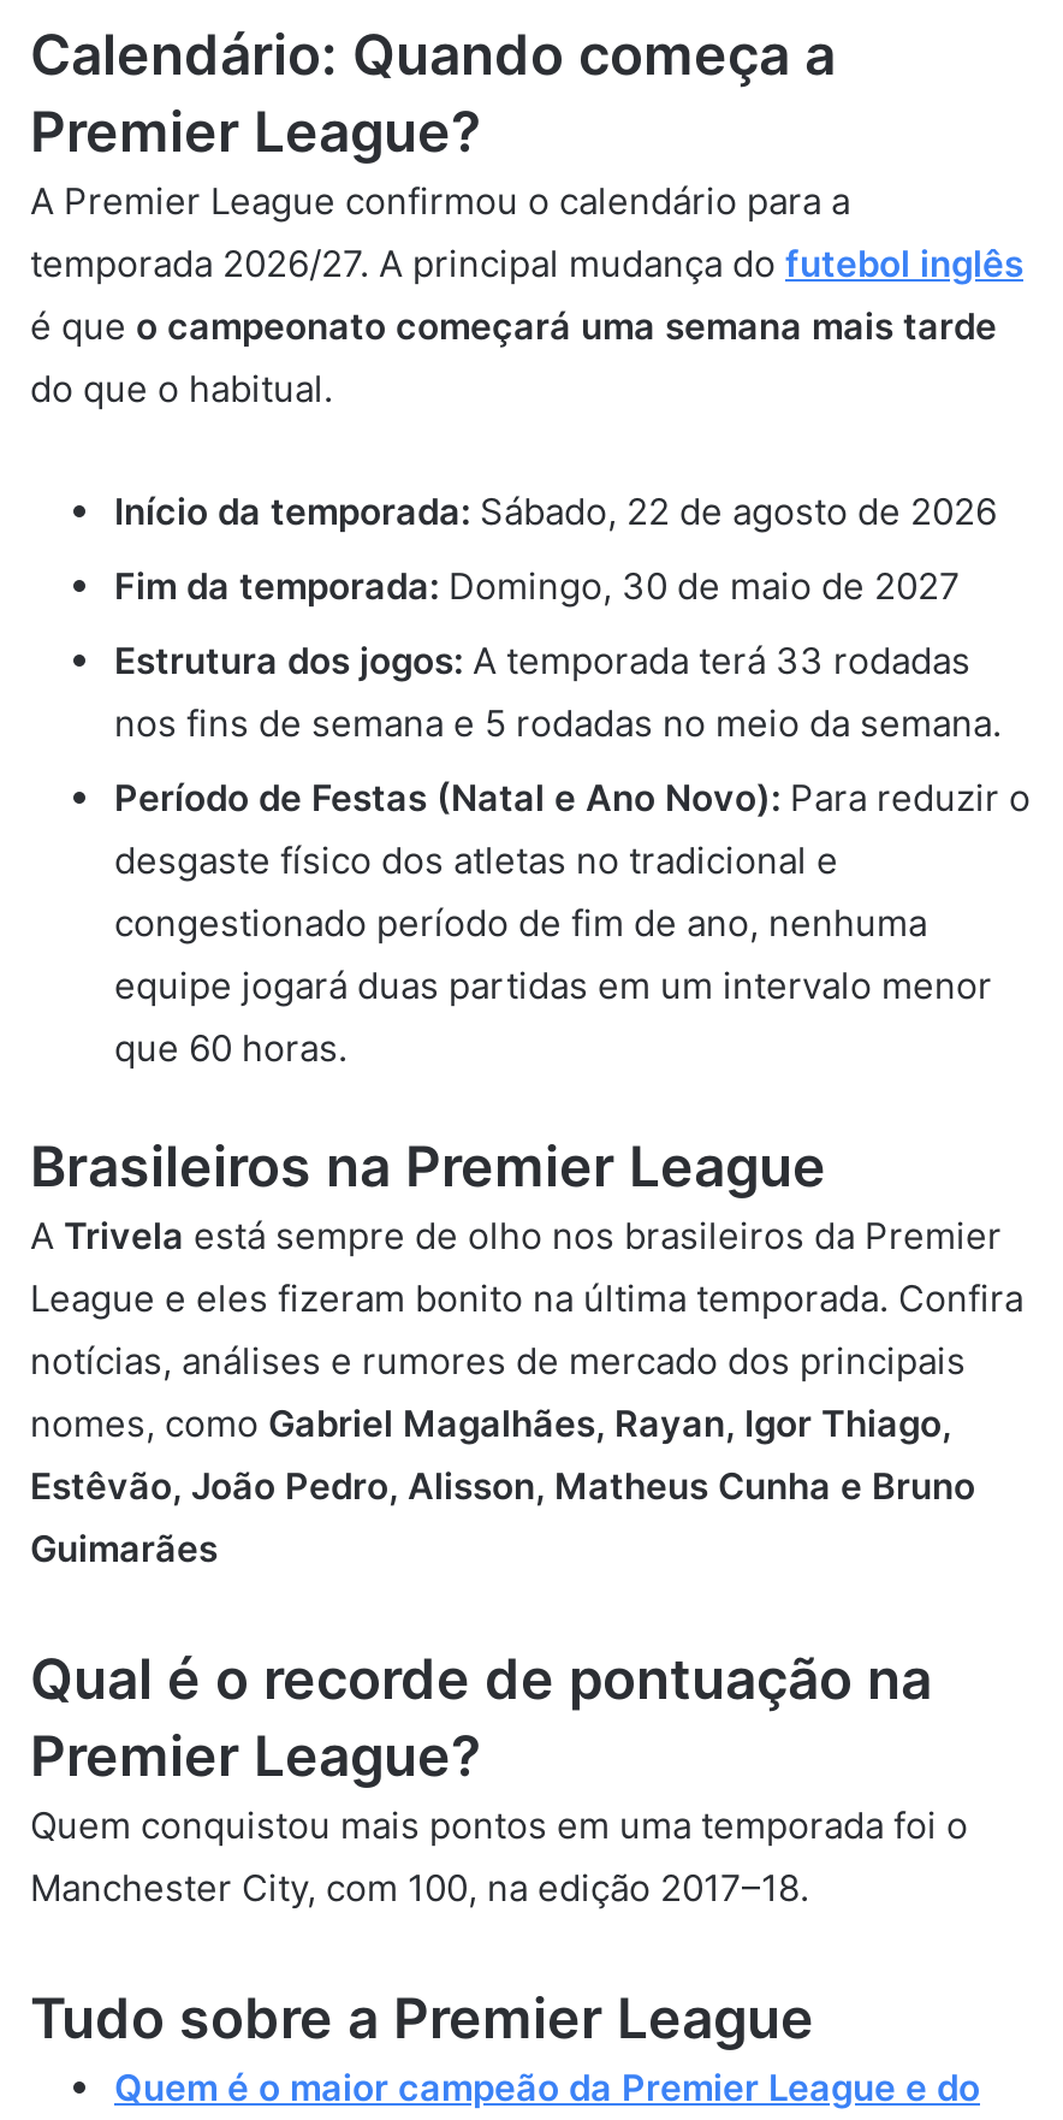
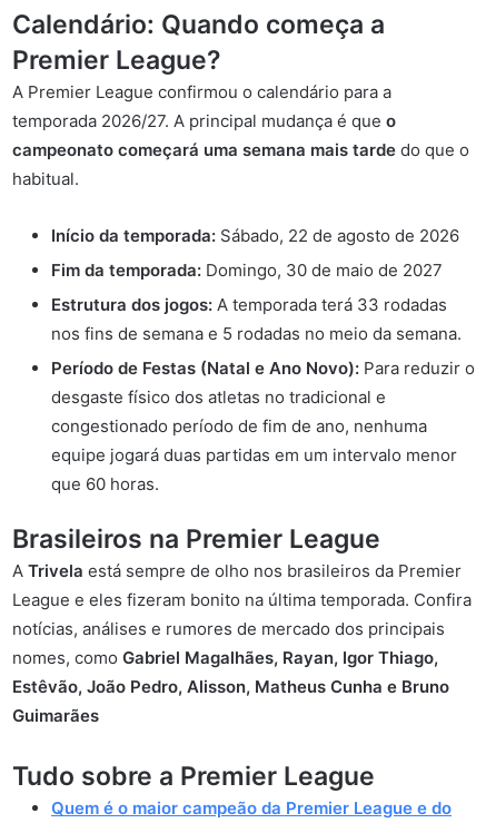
- temporada 2026/27. A principal mudança do futebol inglês
- é que o campeonato começará uma semana mais tarde
- do que o habitual.
+ temporada 2026/27. A principal mudança é que o
+ campeonato começará uma semana mais tarde do que o
+ habitual.

- Qual é o recorde de pontuação na
- Premier League?
- Quem conquistou mais pontos em uma temporada foi o
- Manchester City, com 100, na edição 2017–18.
